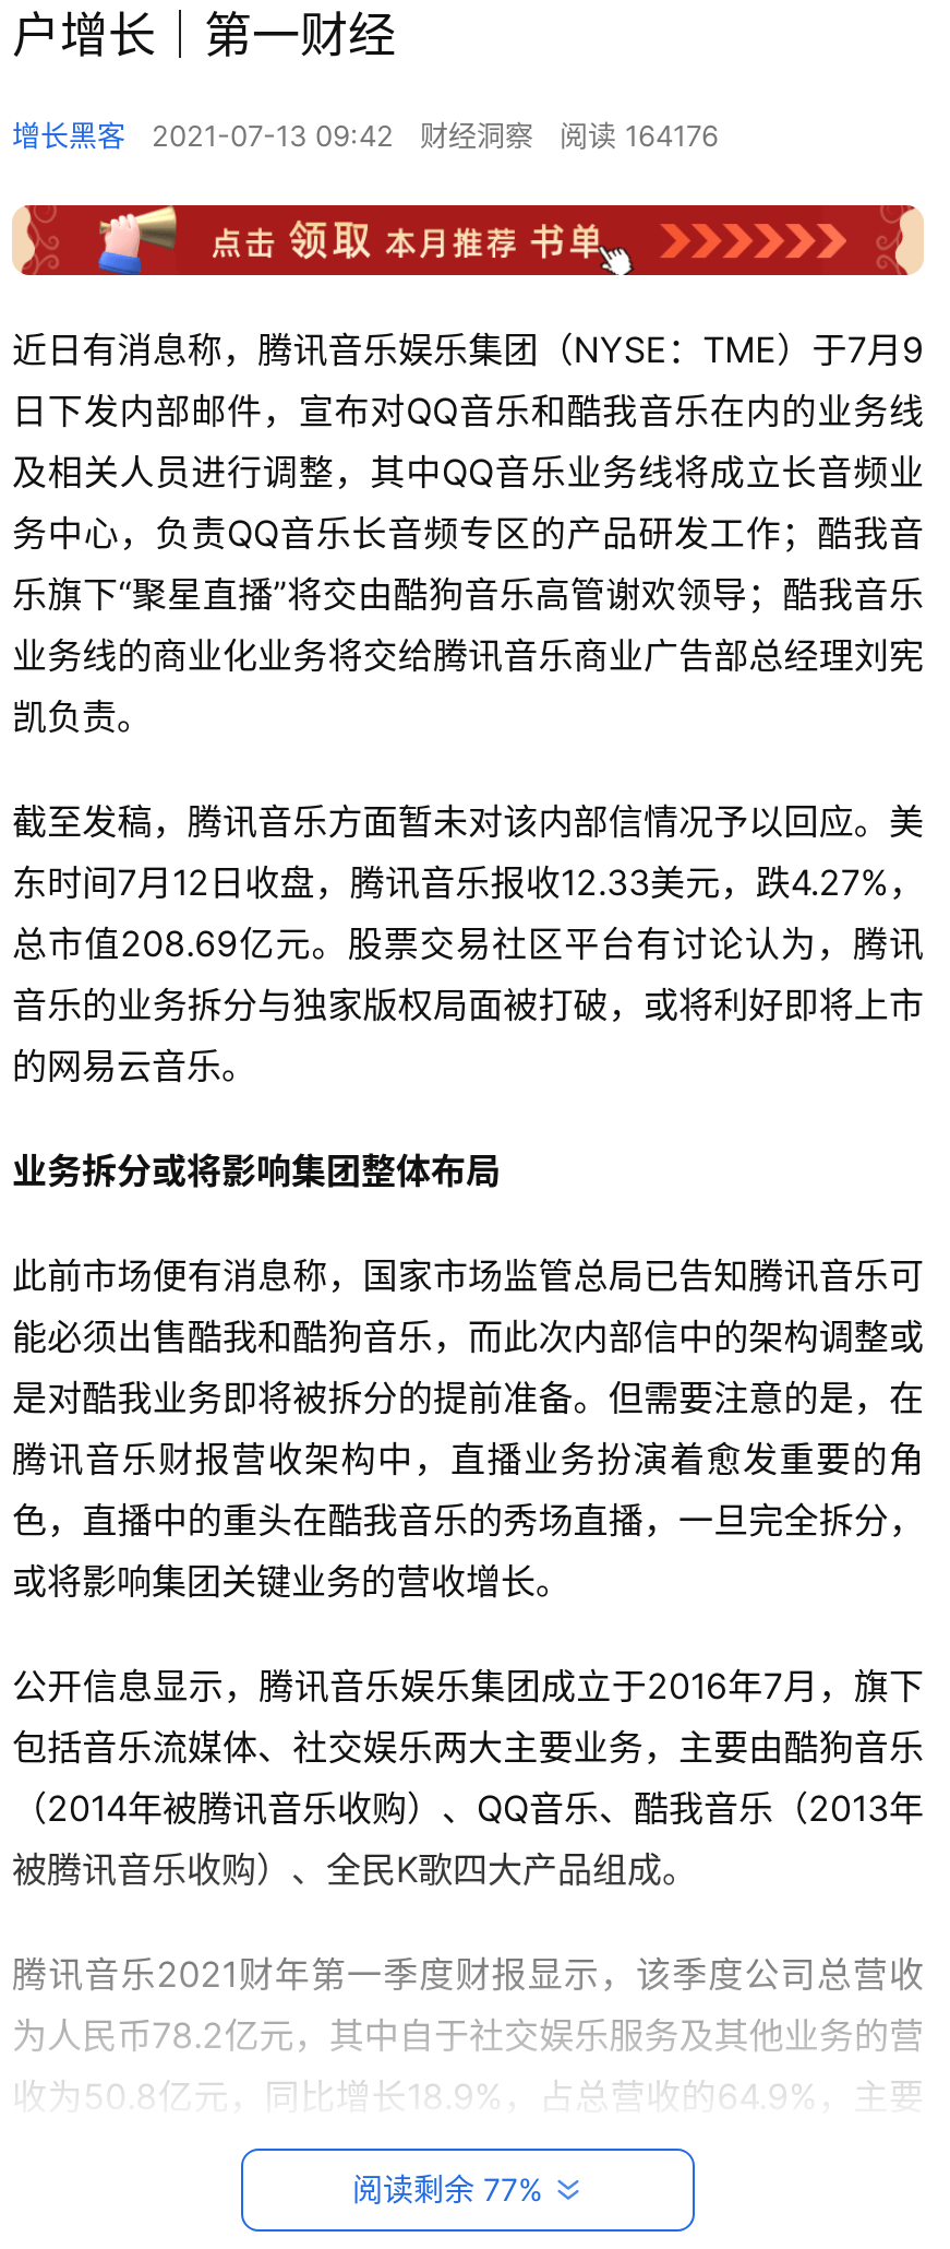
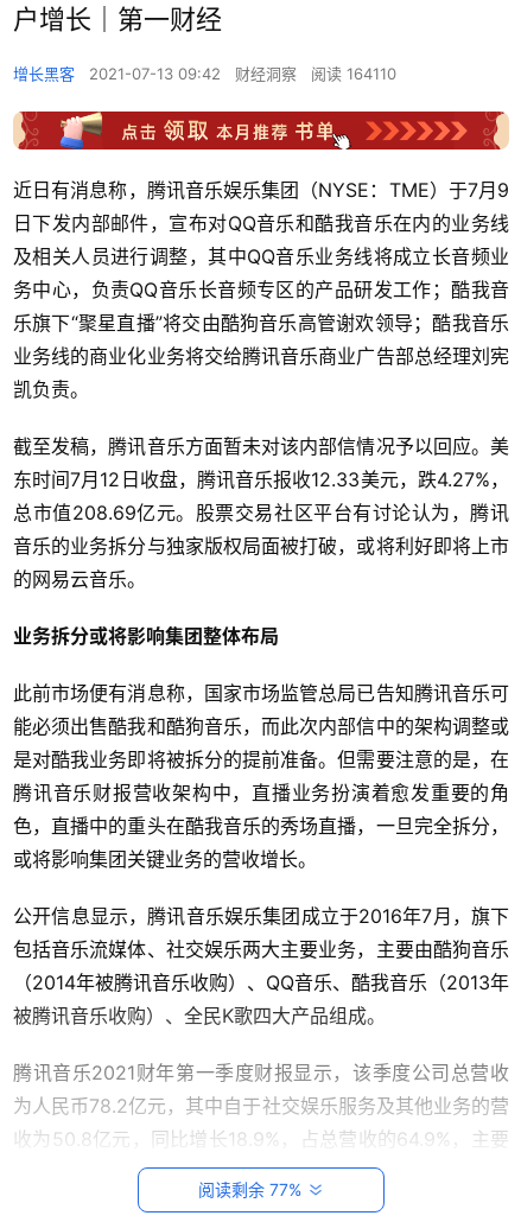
- 增长黑客 2021-07-13 09:42 财经洞察 阅读 164176
+ 增长黑客 2021-07-13 09:42 财经洞察 阅读 164110
